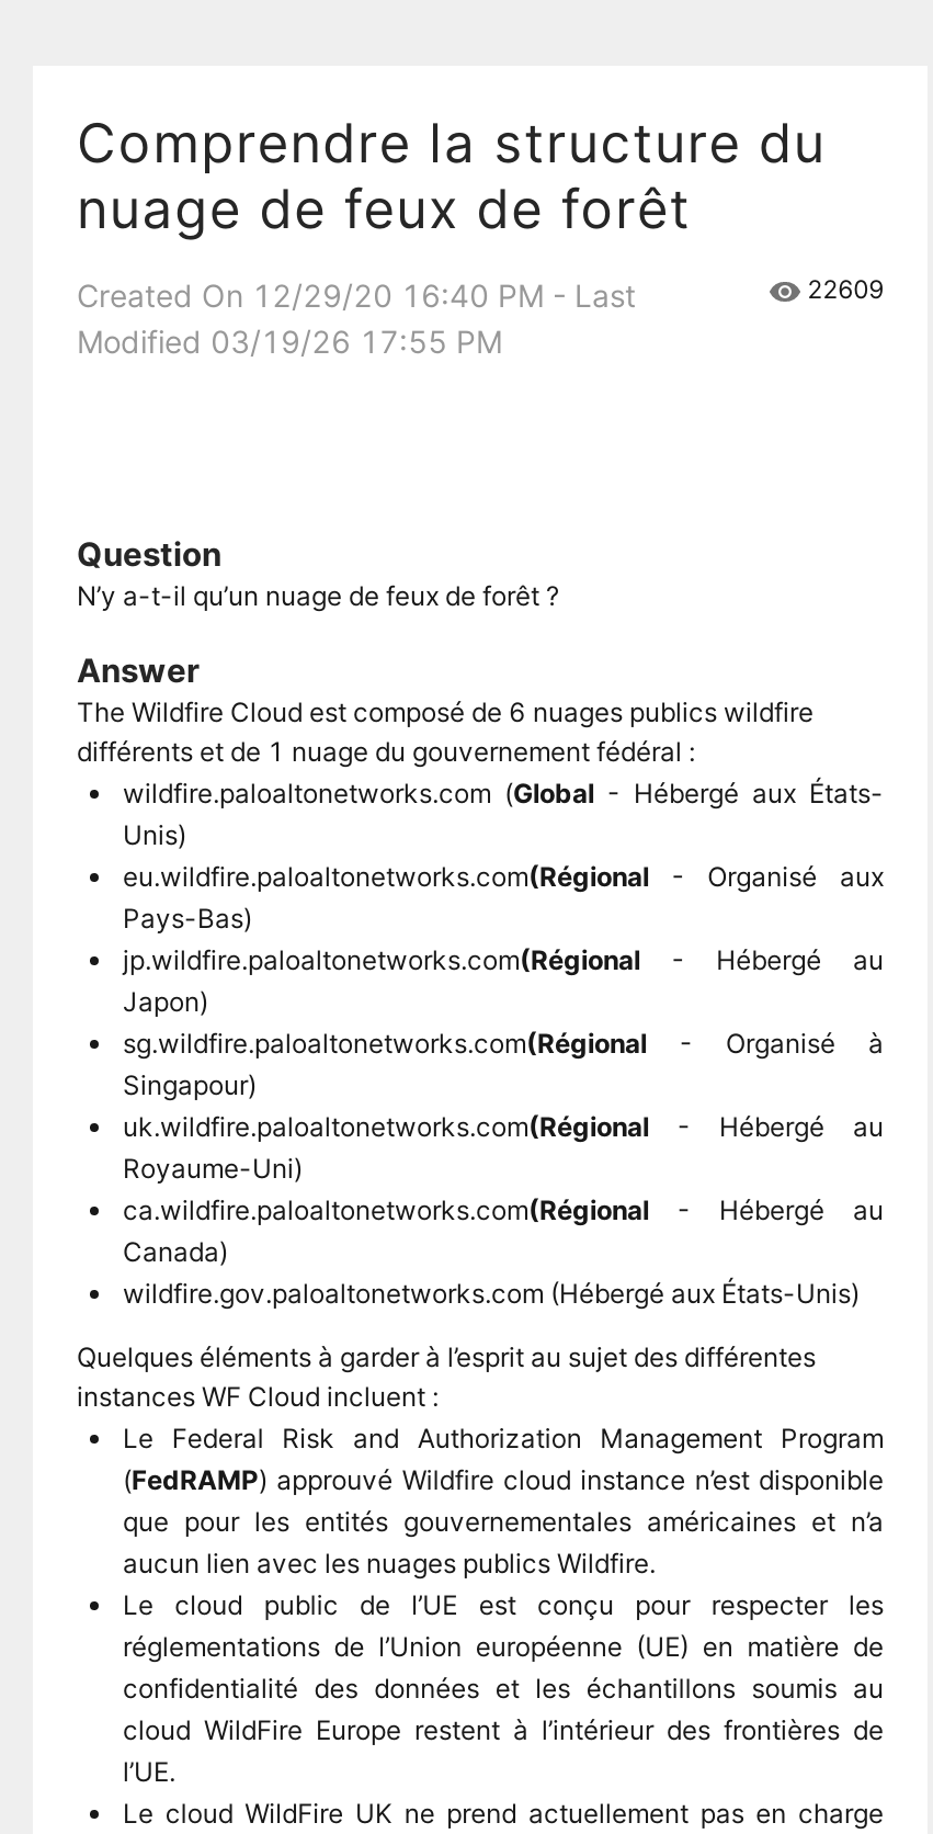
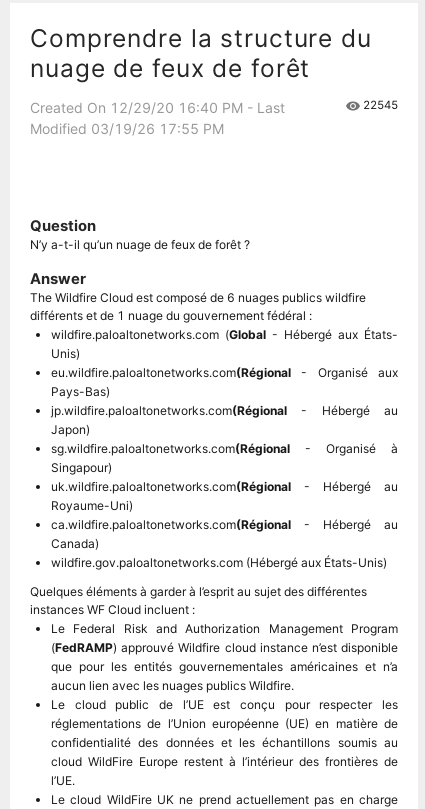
- 22609
+ 22545
